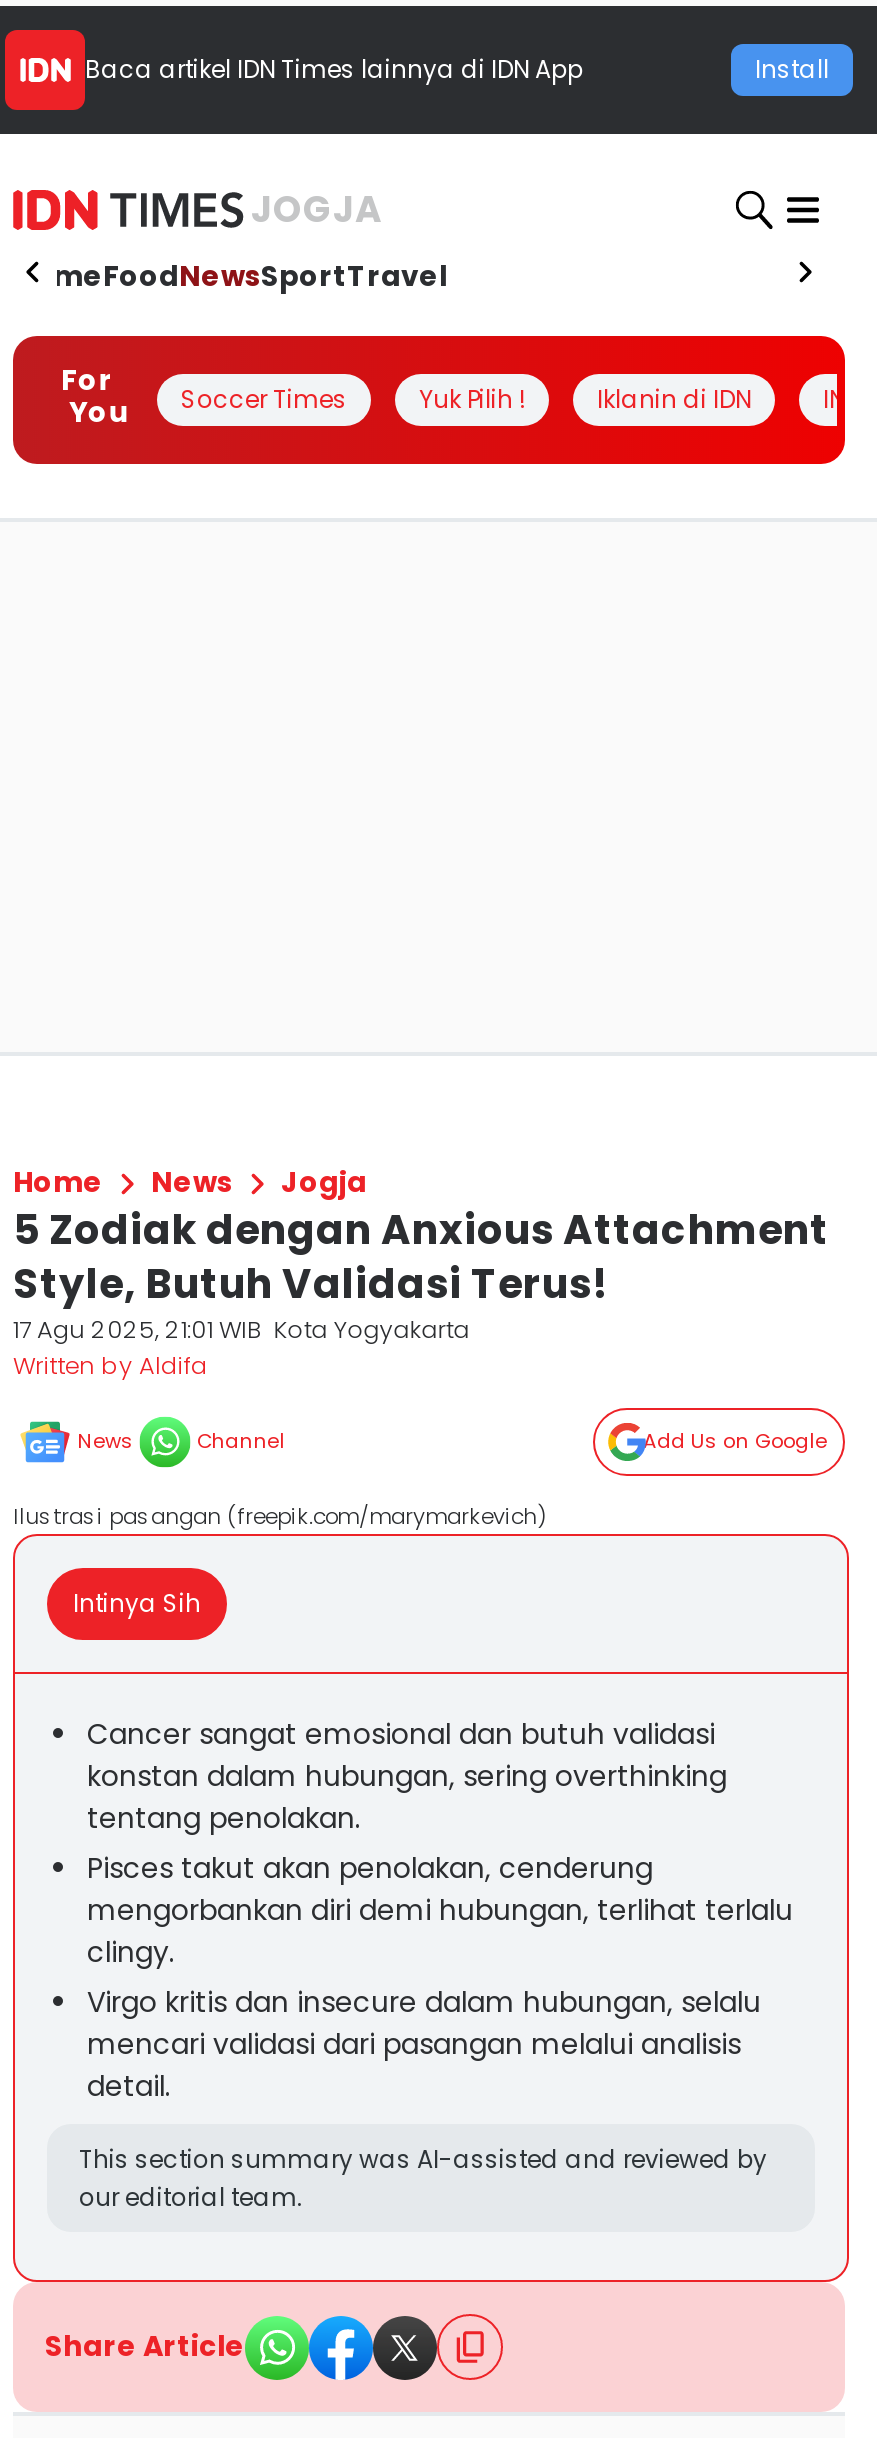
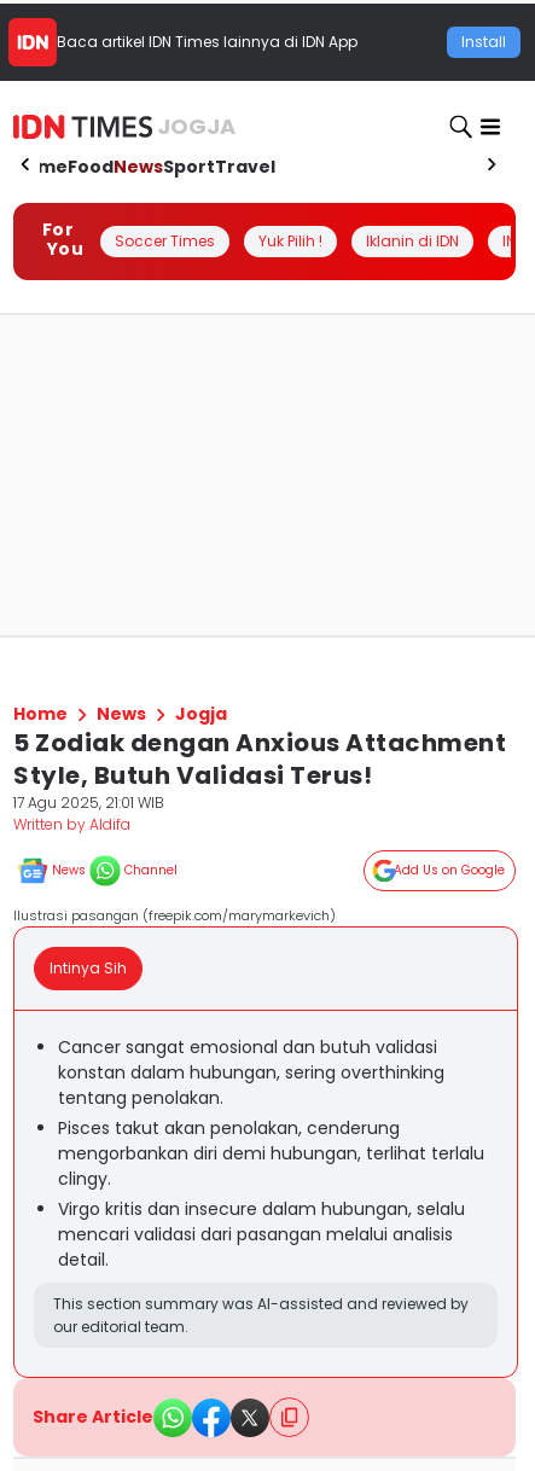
- 17 Agu 2025, 21:01 WIB Kota Yogyakarta
+ 17 Agu 2025, 21:01 WIB
